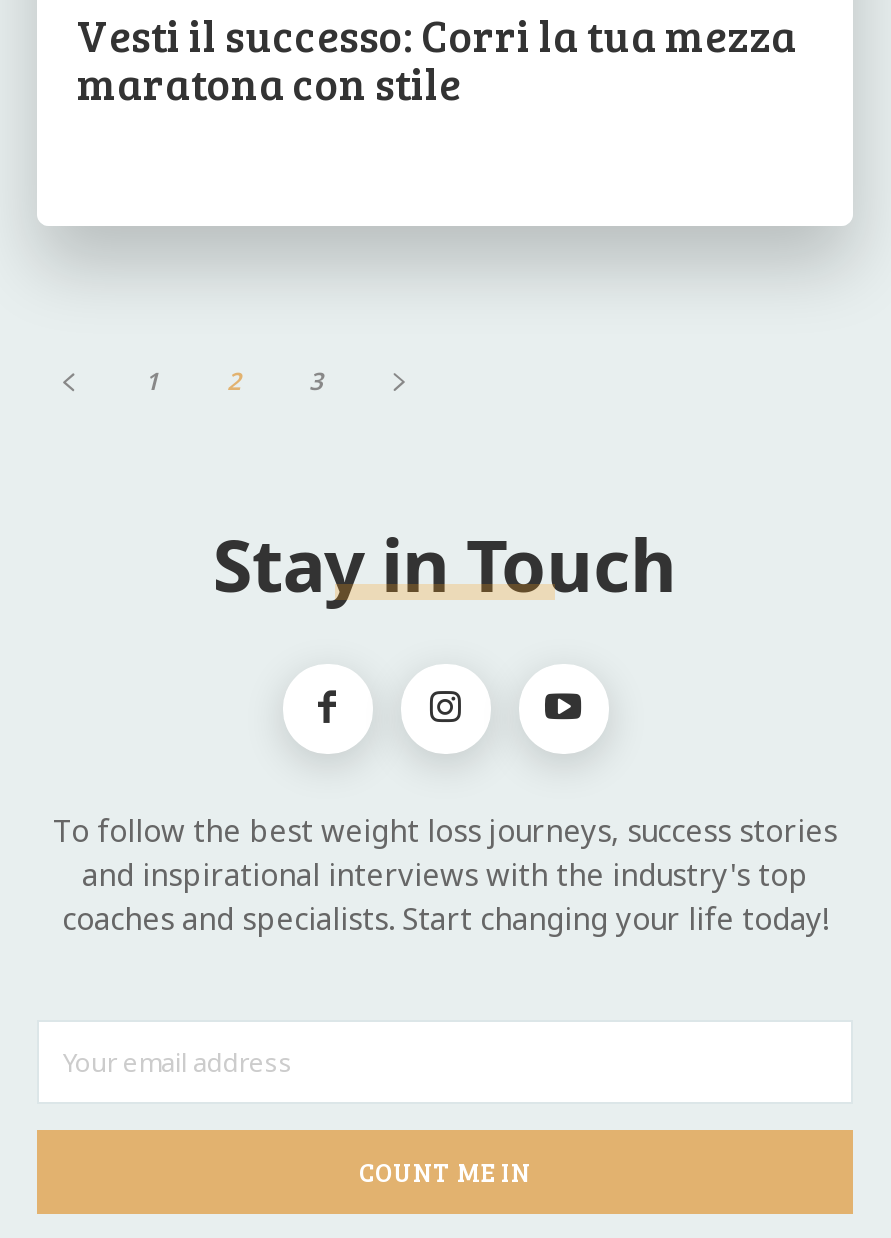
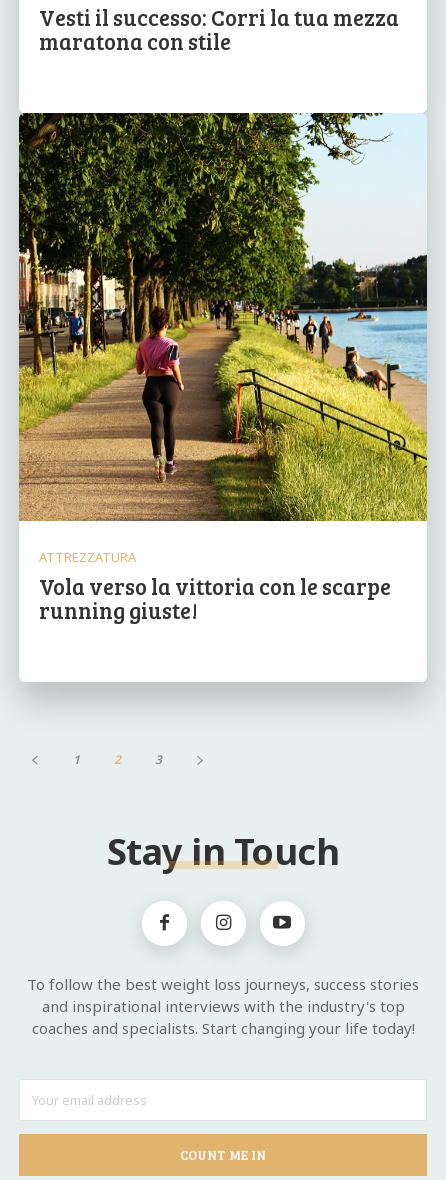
+ [image]
+ ATTREZZATURA
+ Vola verso la vittoria con le scarpe
+ running giuste!
